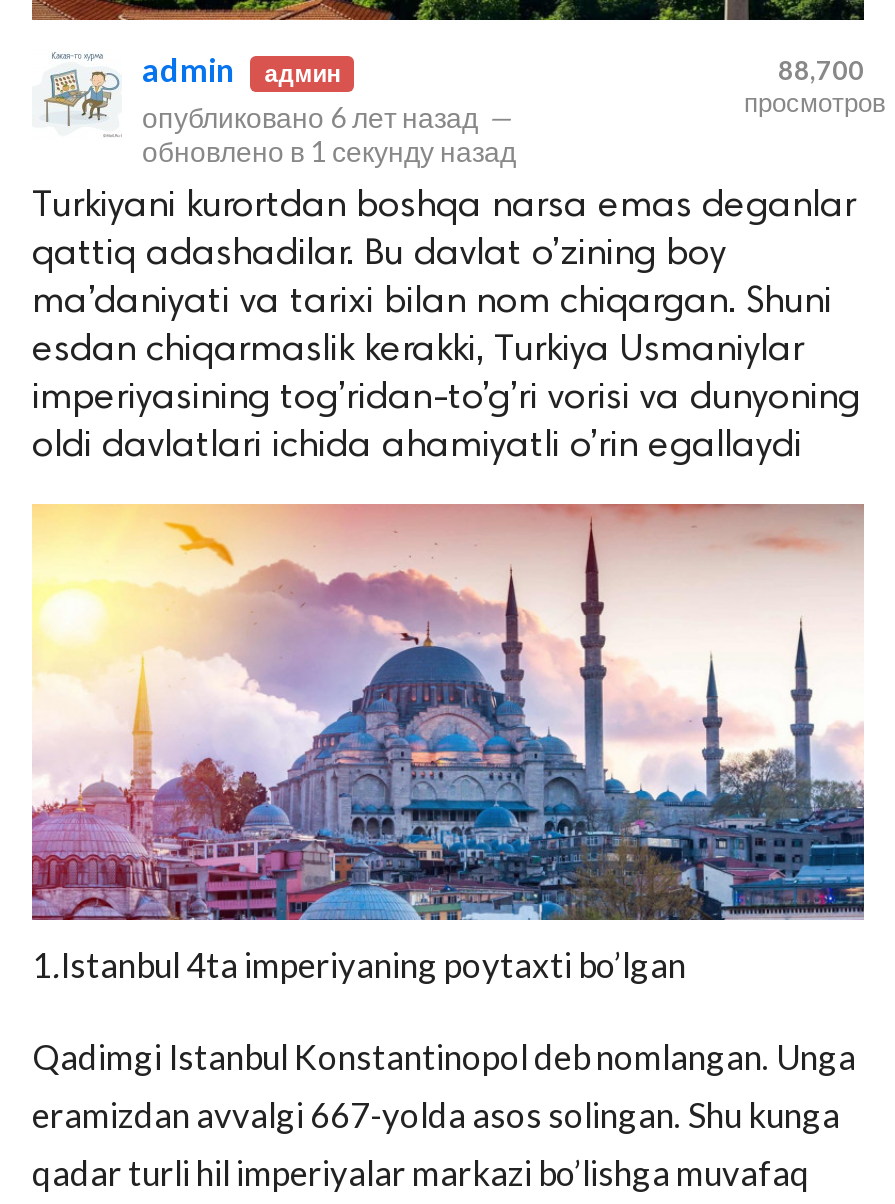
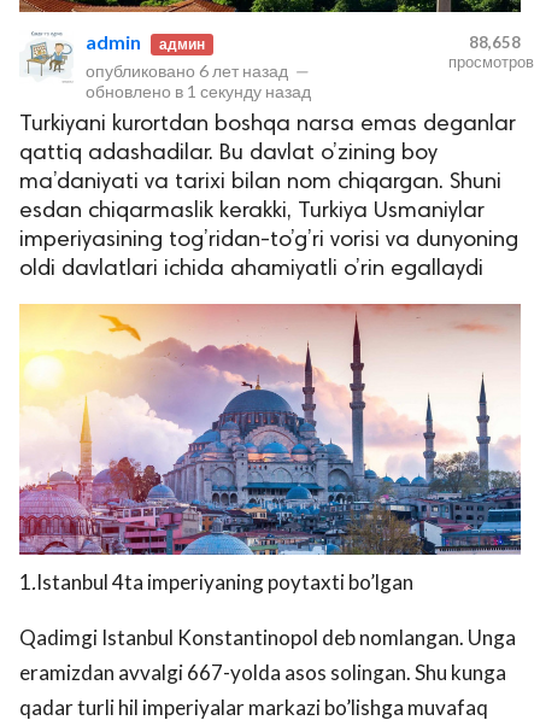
- 88,700
+ 88,658
